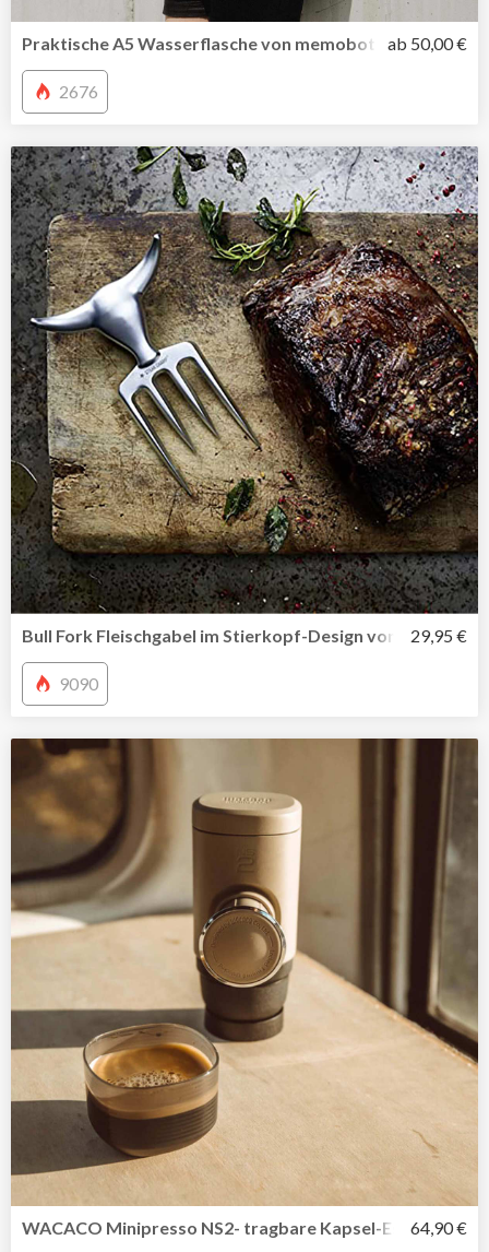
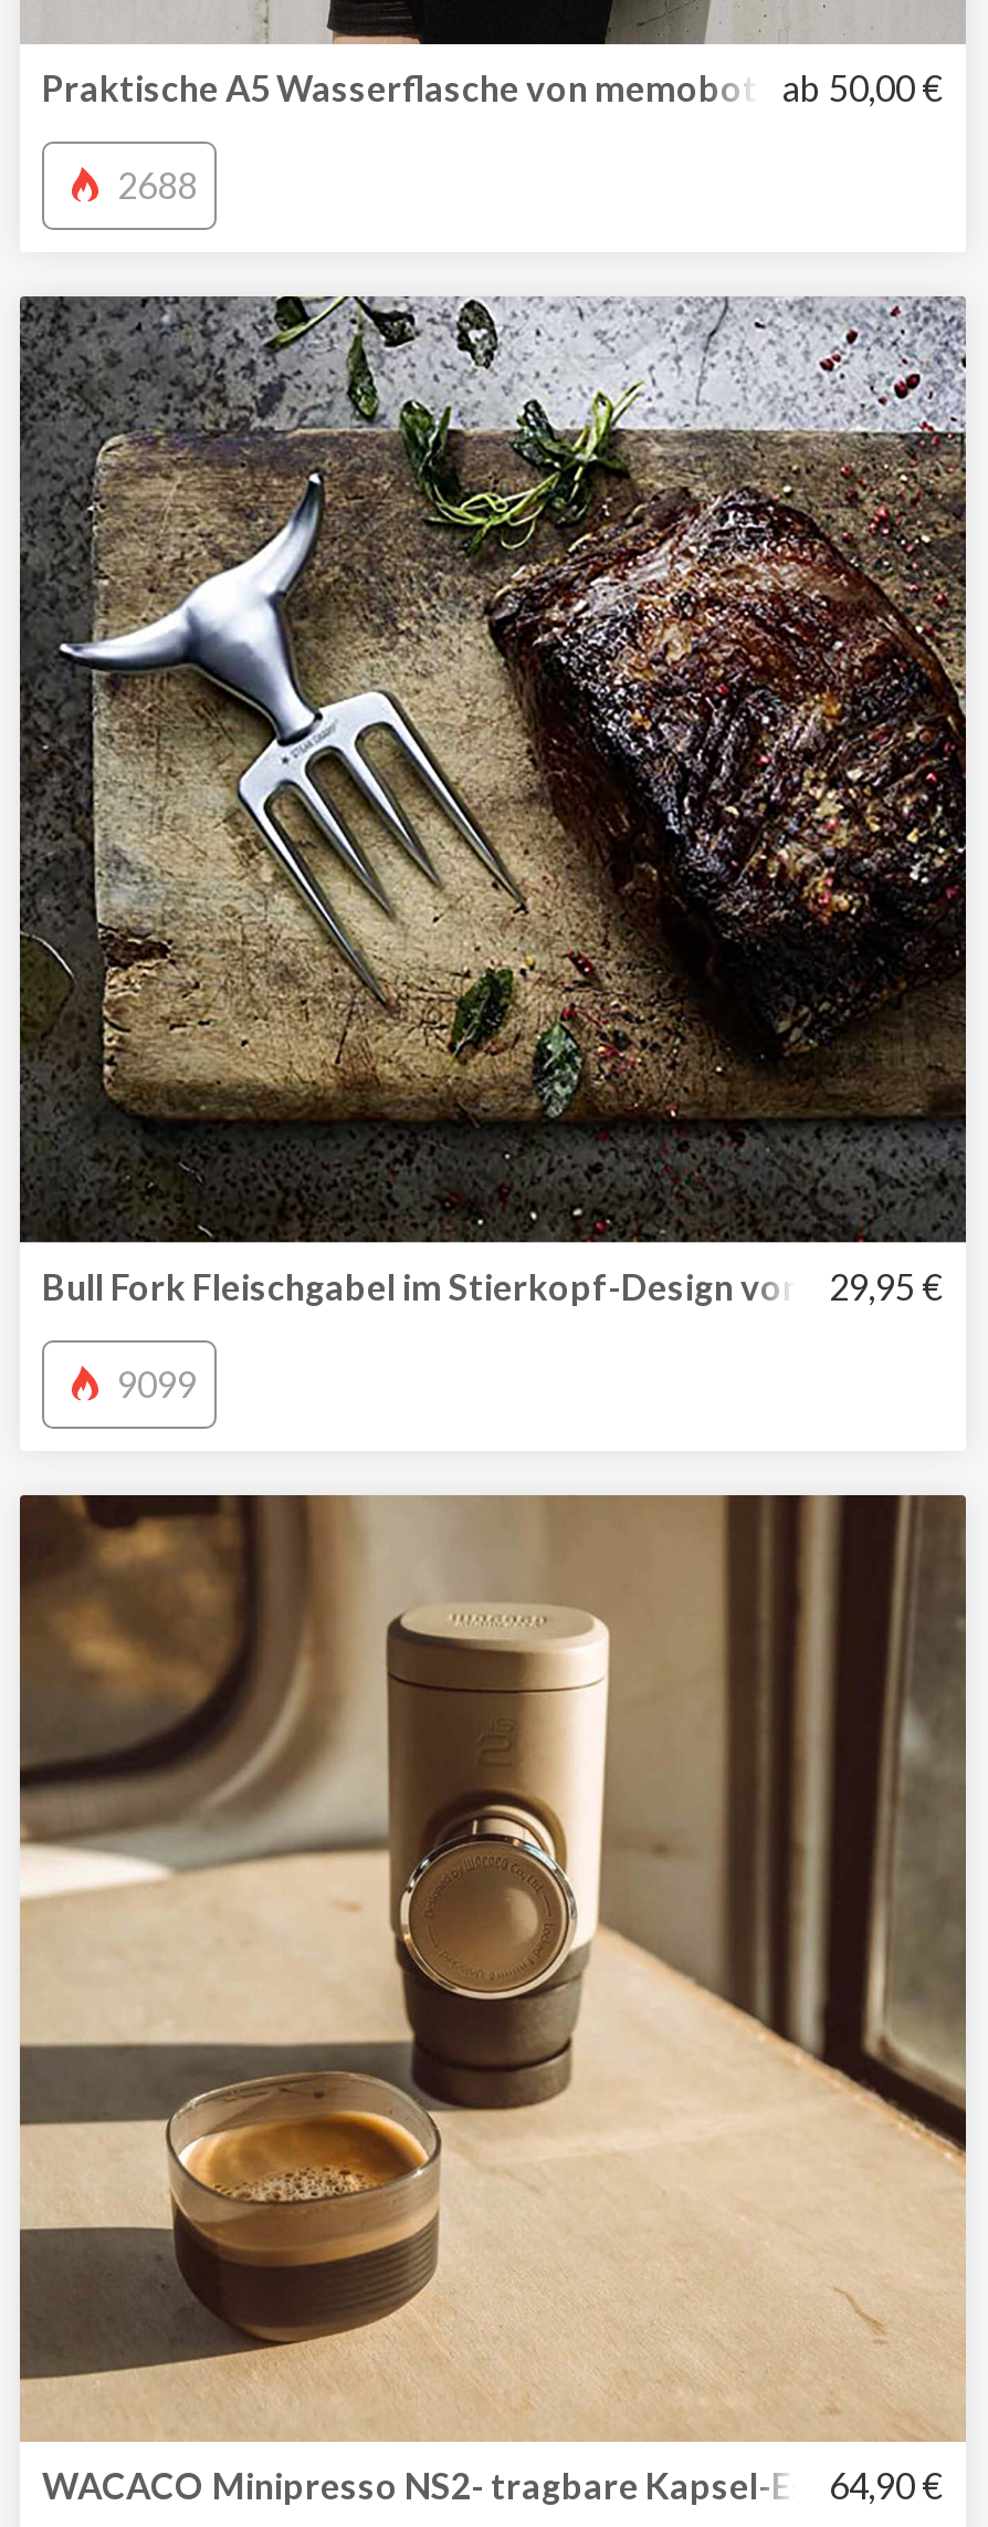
- 2676
+ 2688

- 9090
+ 9099
